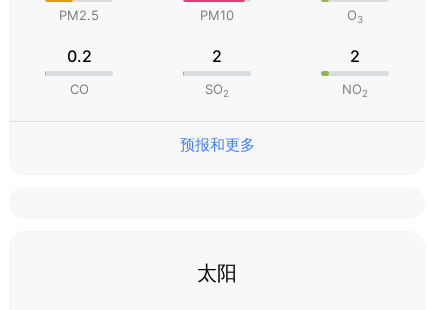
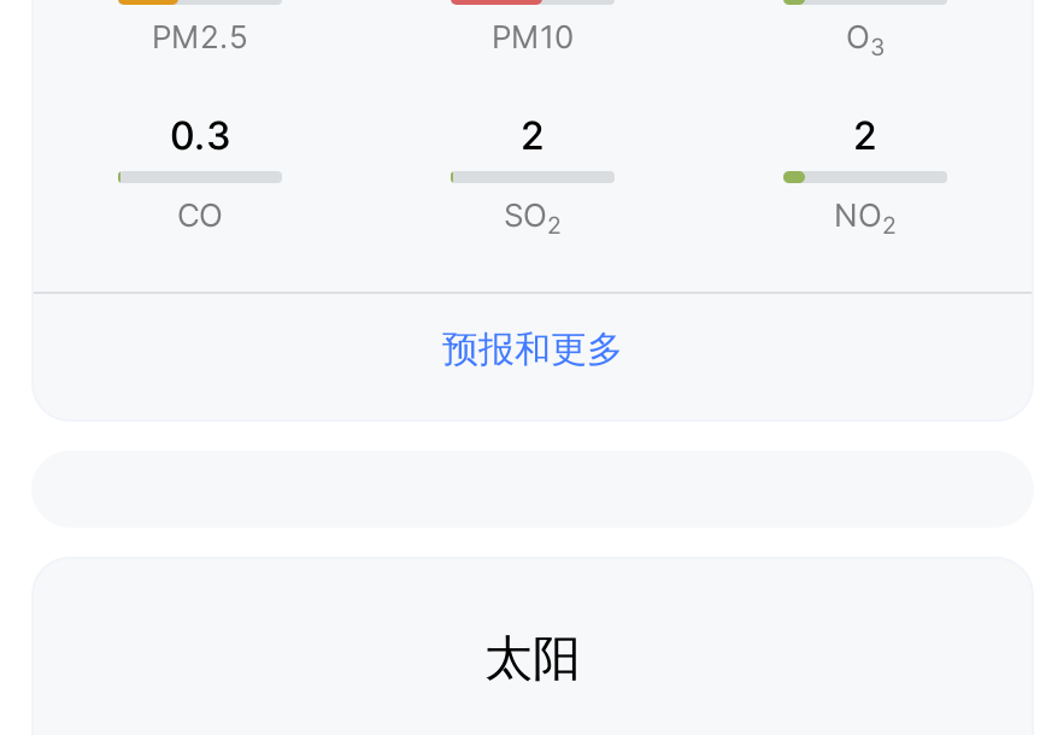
- 0.2
+ 0.3
